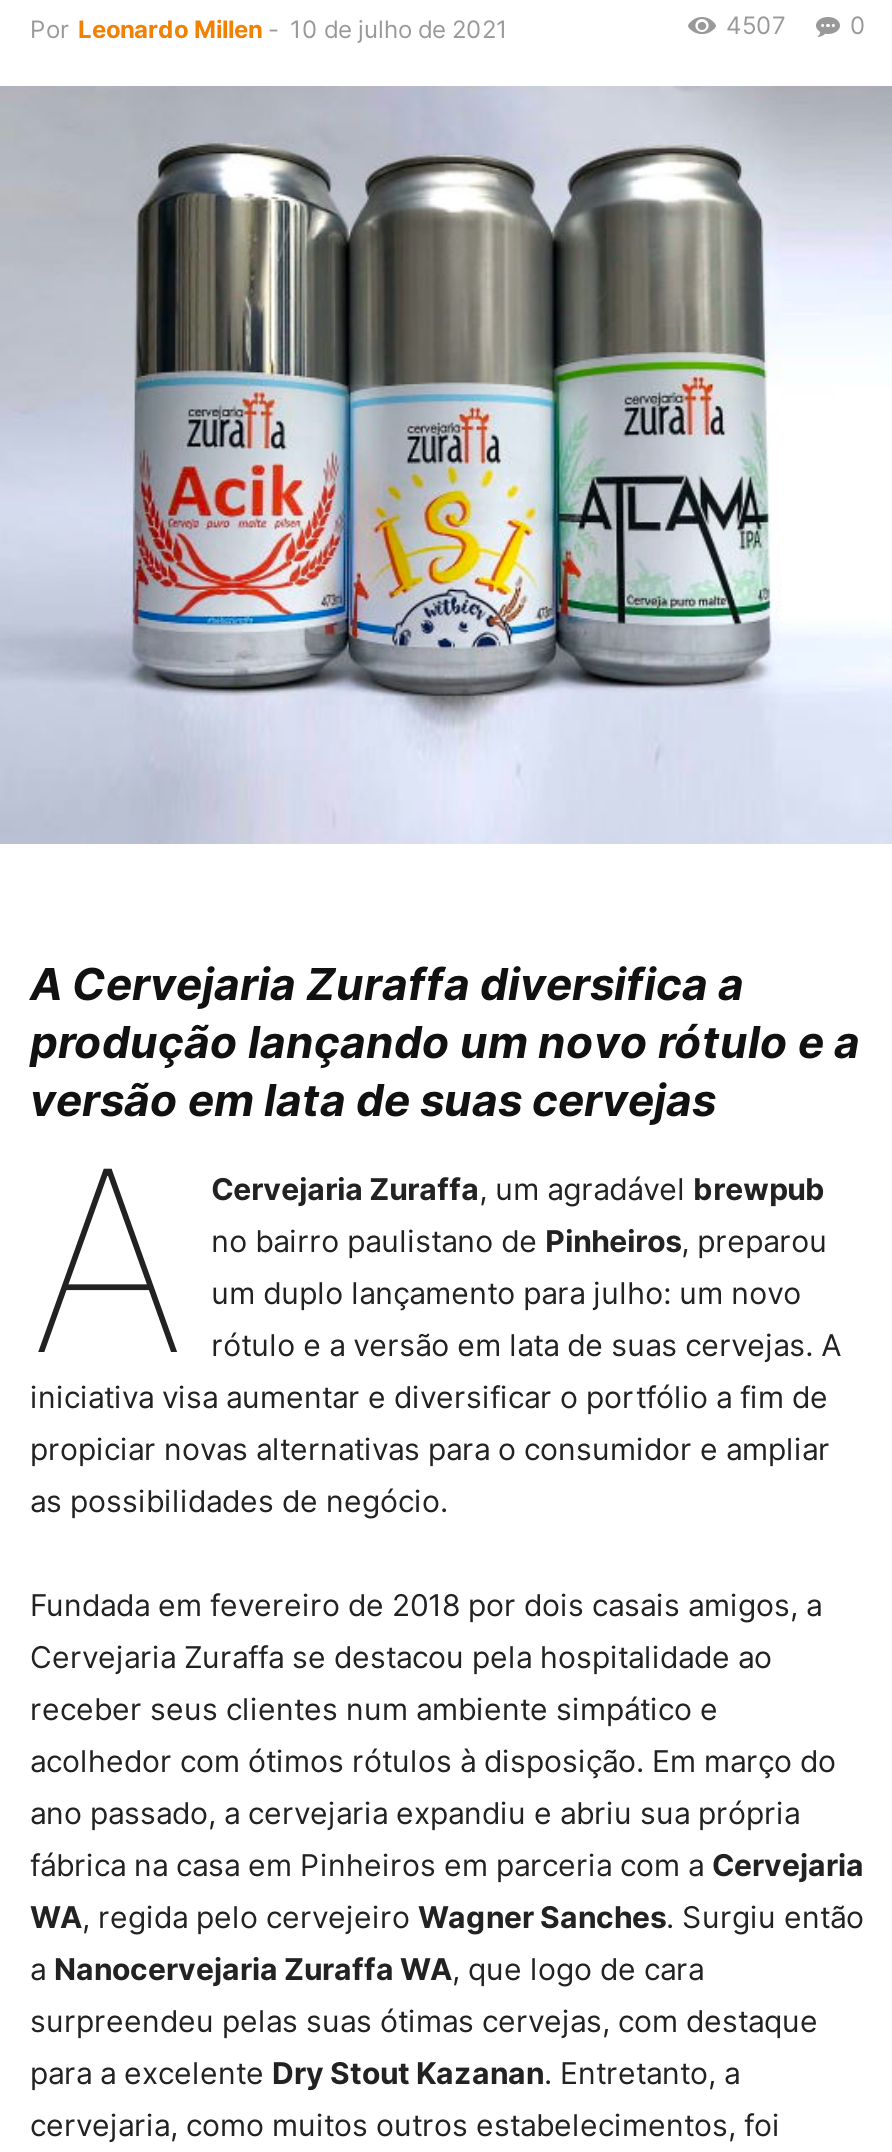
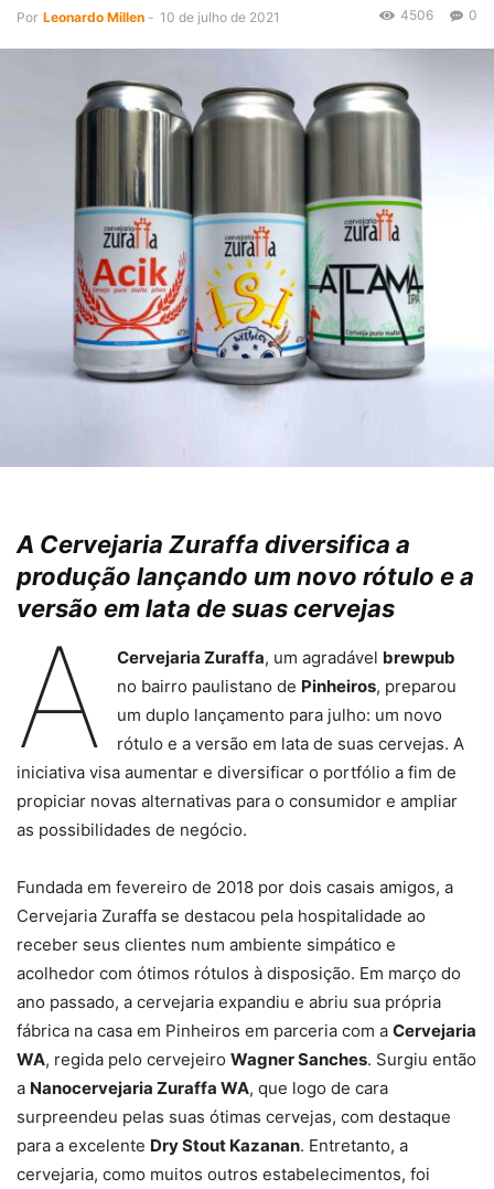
- 4507
+ 4506
